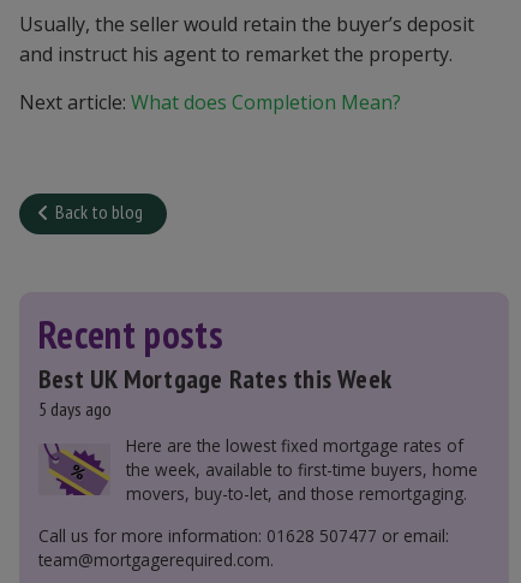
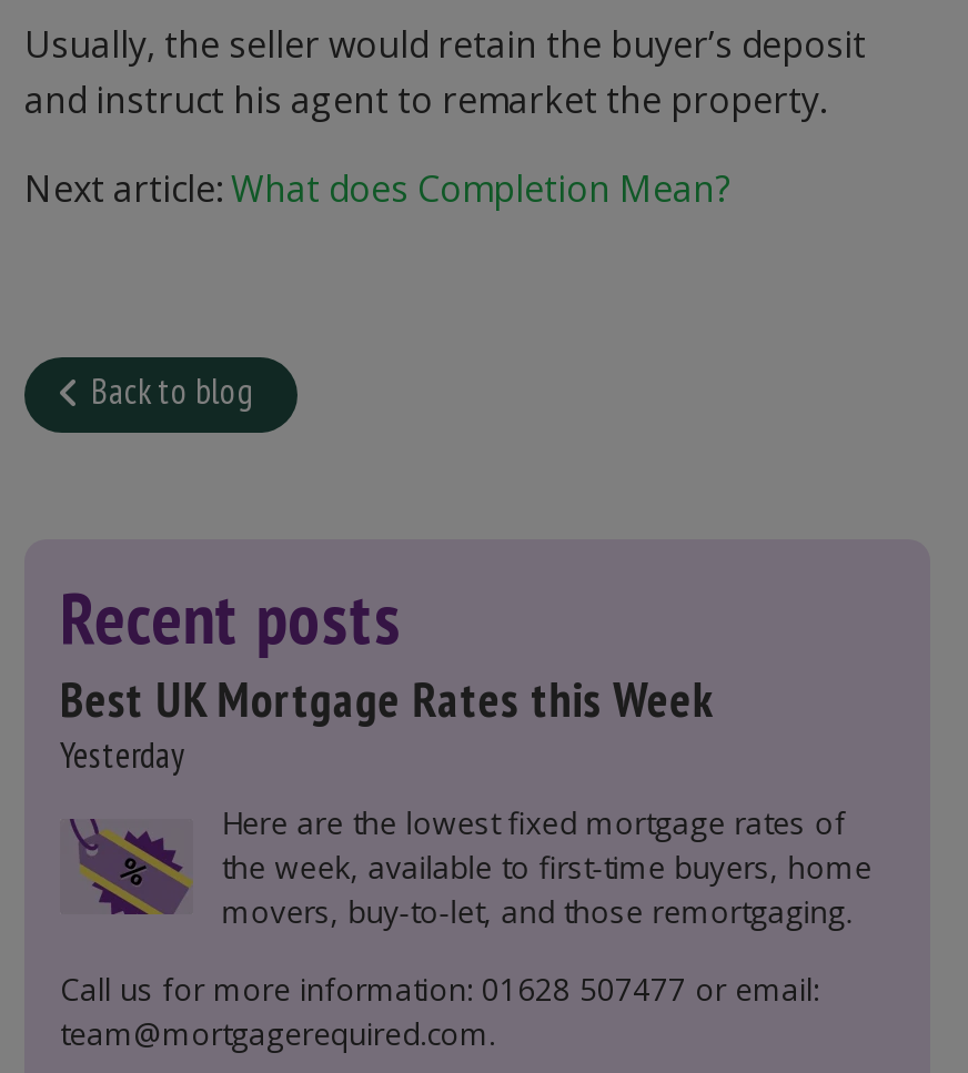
- 5 days ago
+ Yesterday
